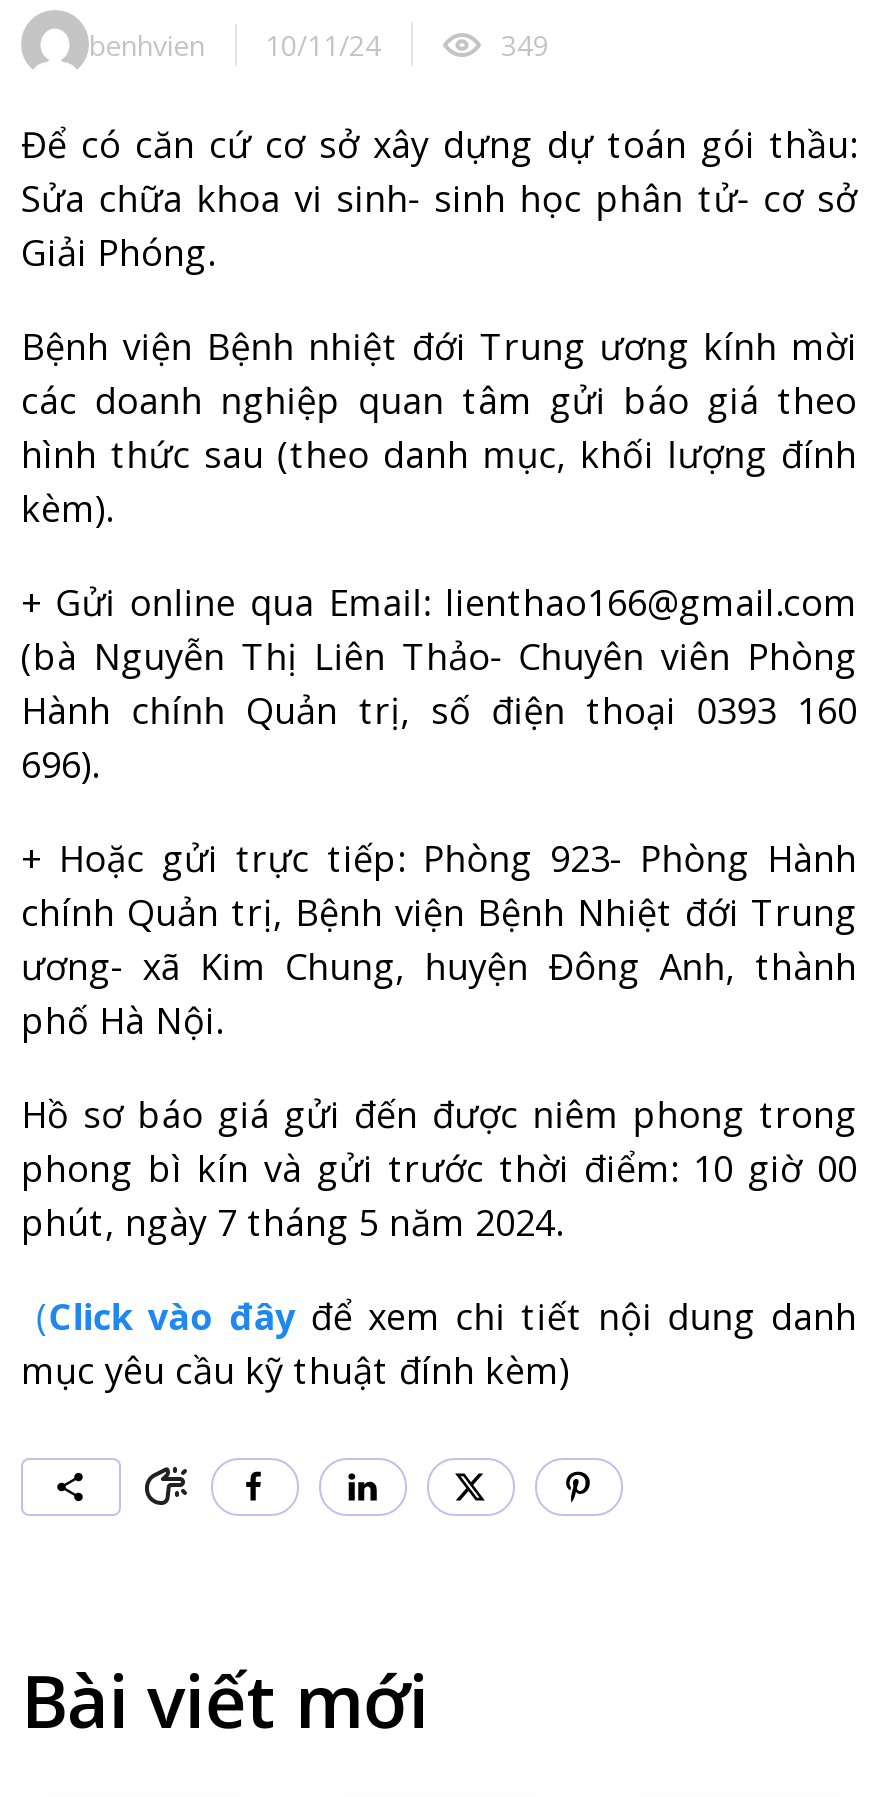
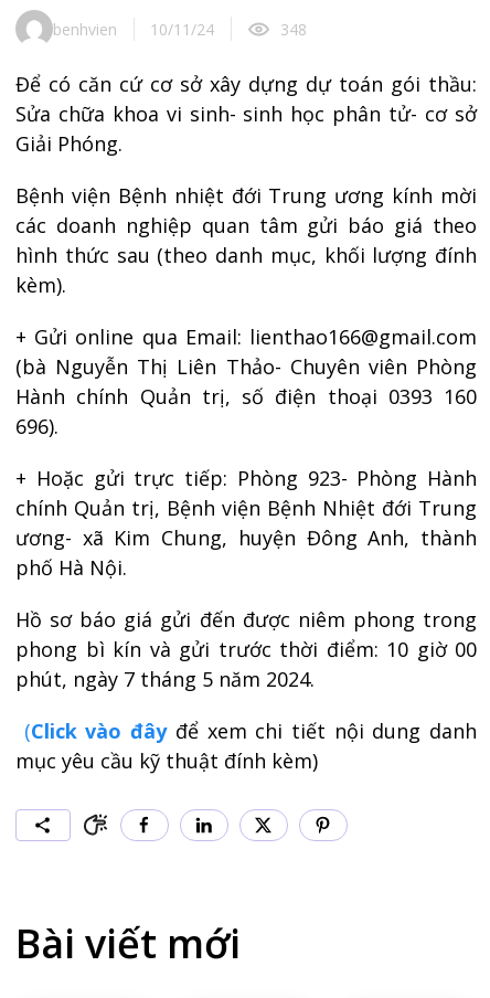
- 349
+ 348
